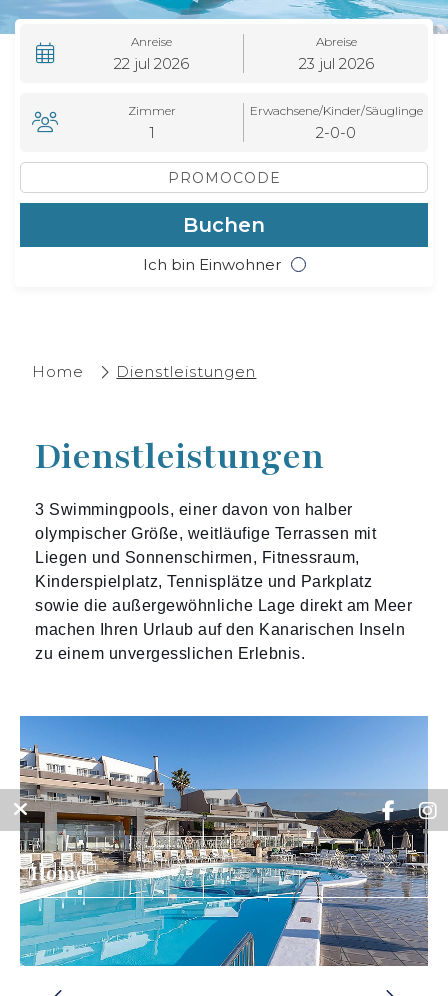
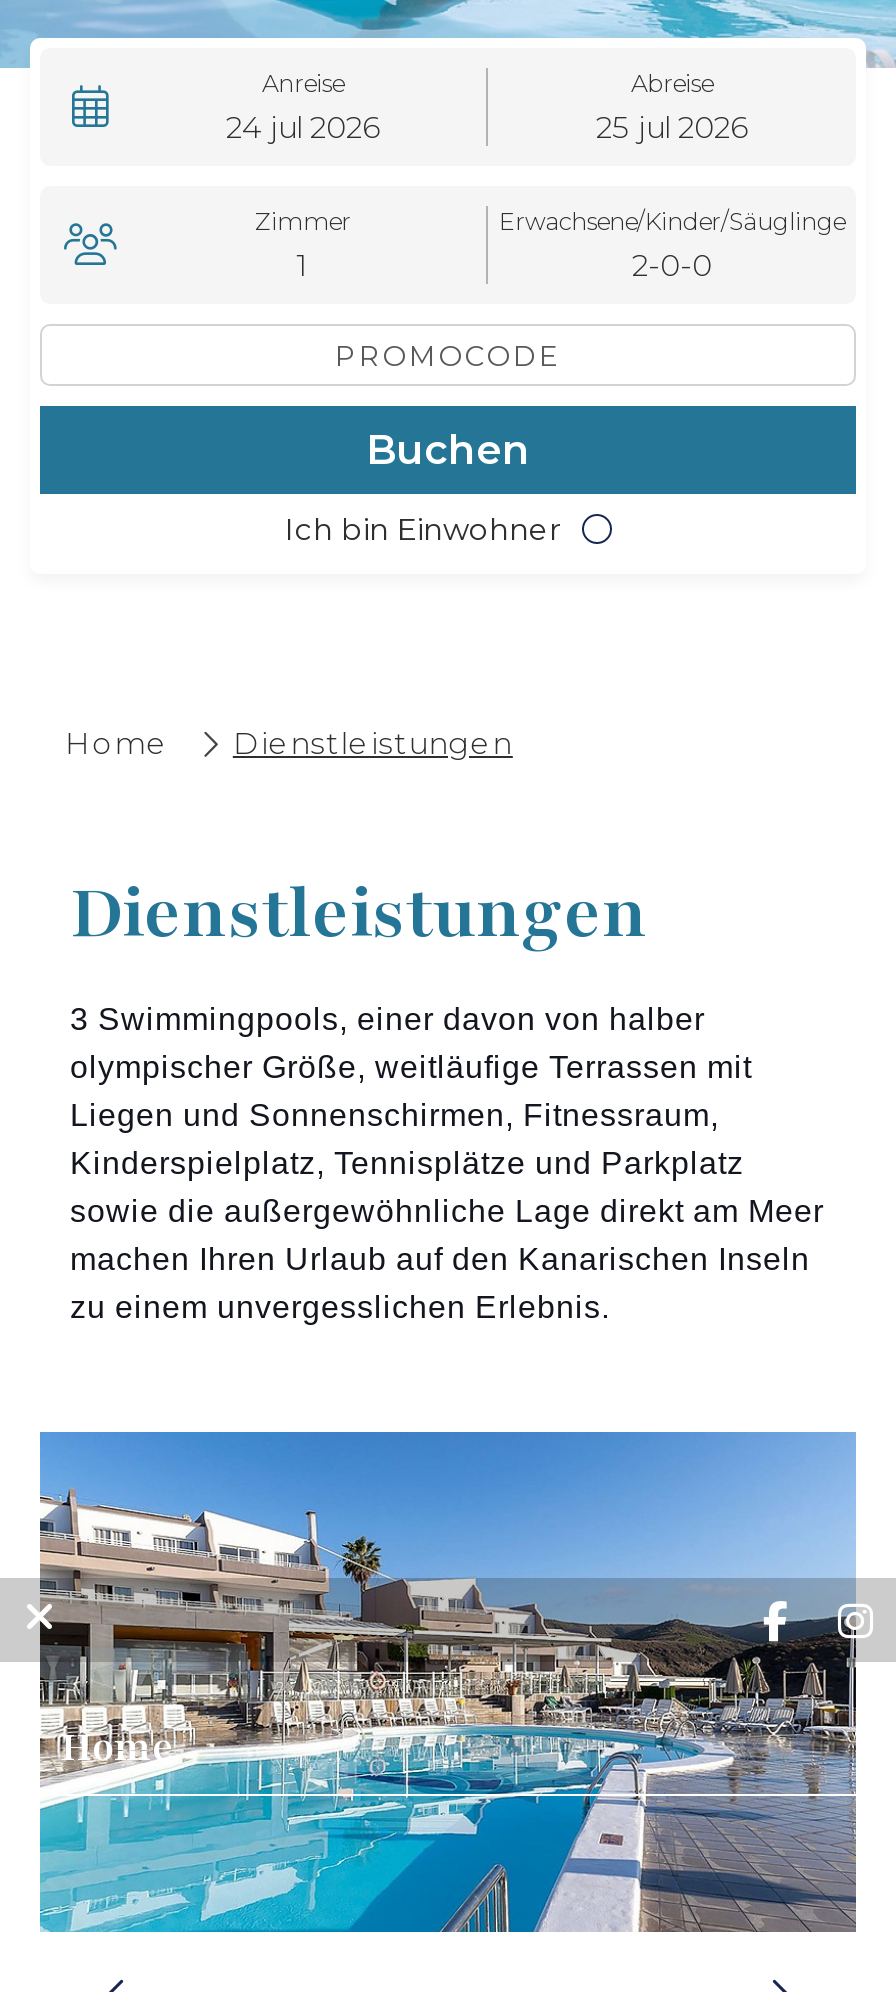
- 22 jul 2026
+ 24 jul 2026

- 23 jul 2026
+ 25 jul 2026
